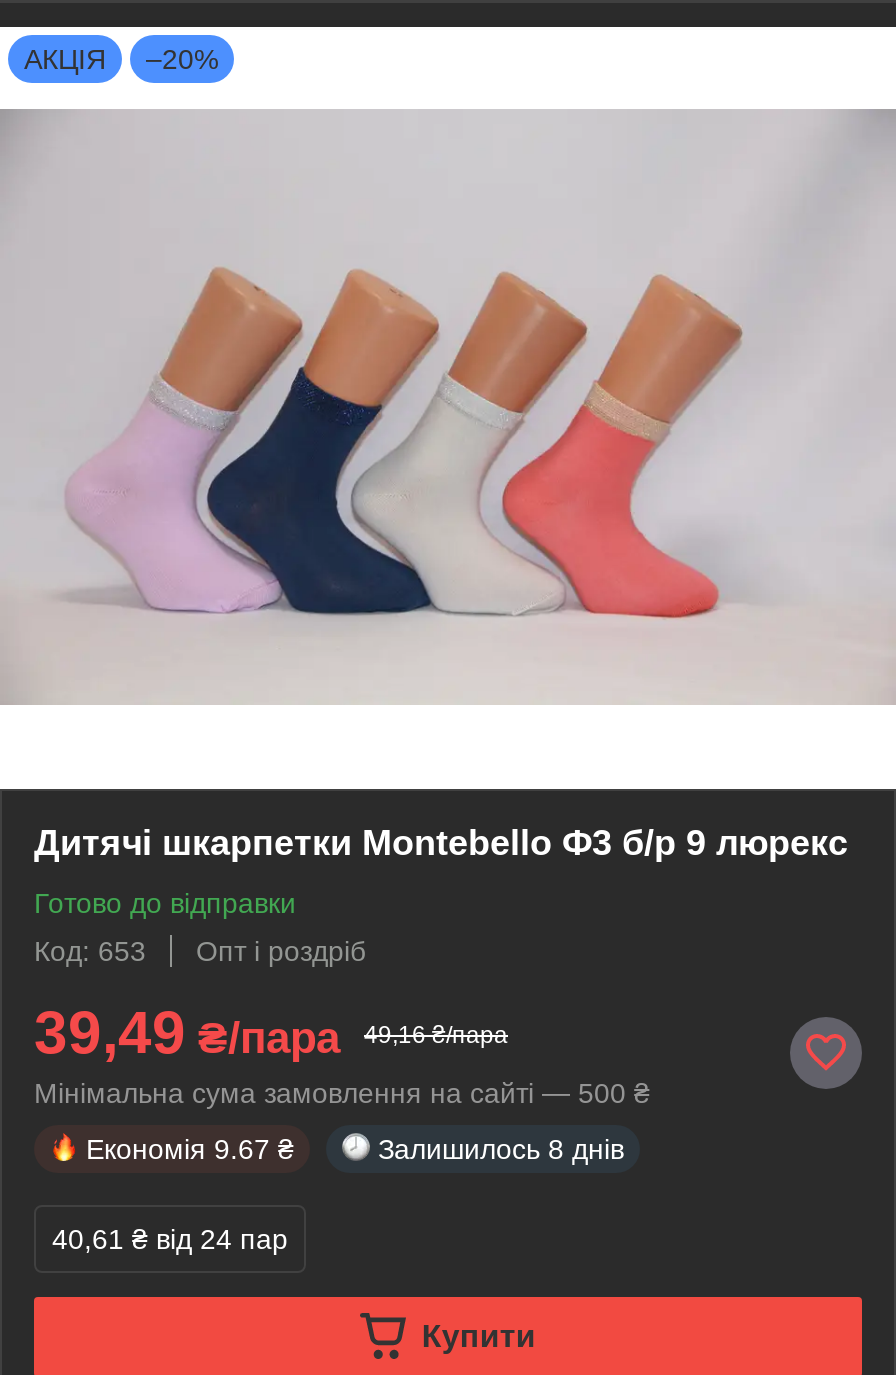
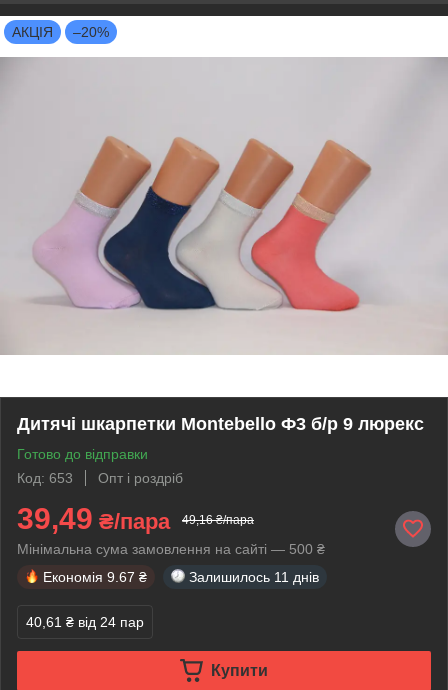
- Залишилось 8 днів
+ Залишилось 11 днів
